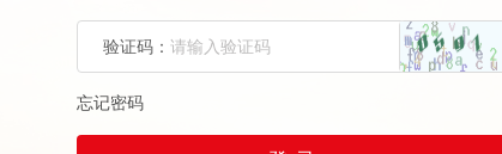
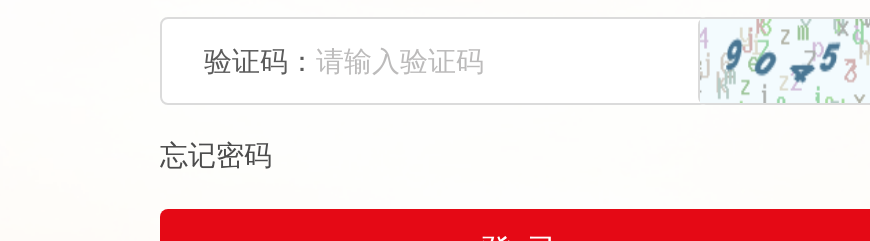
- [image]
+ [image]
